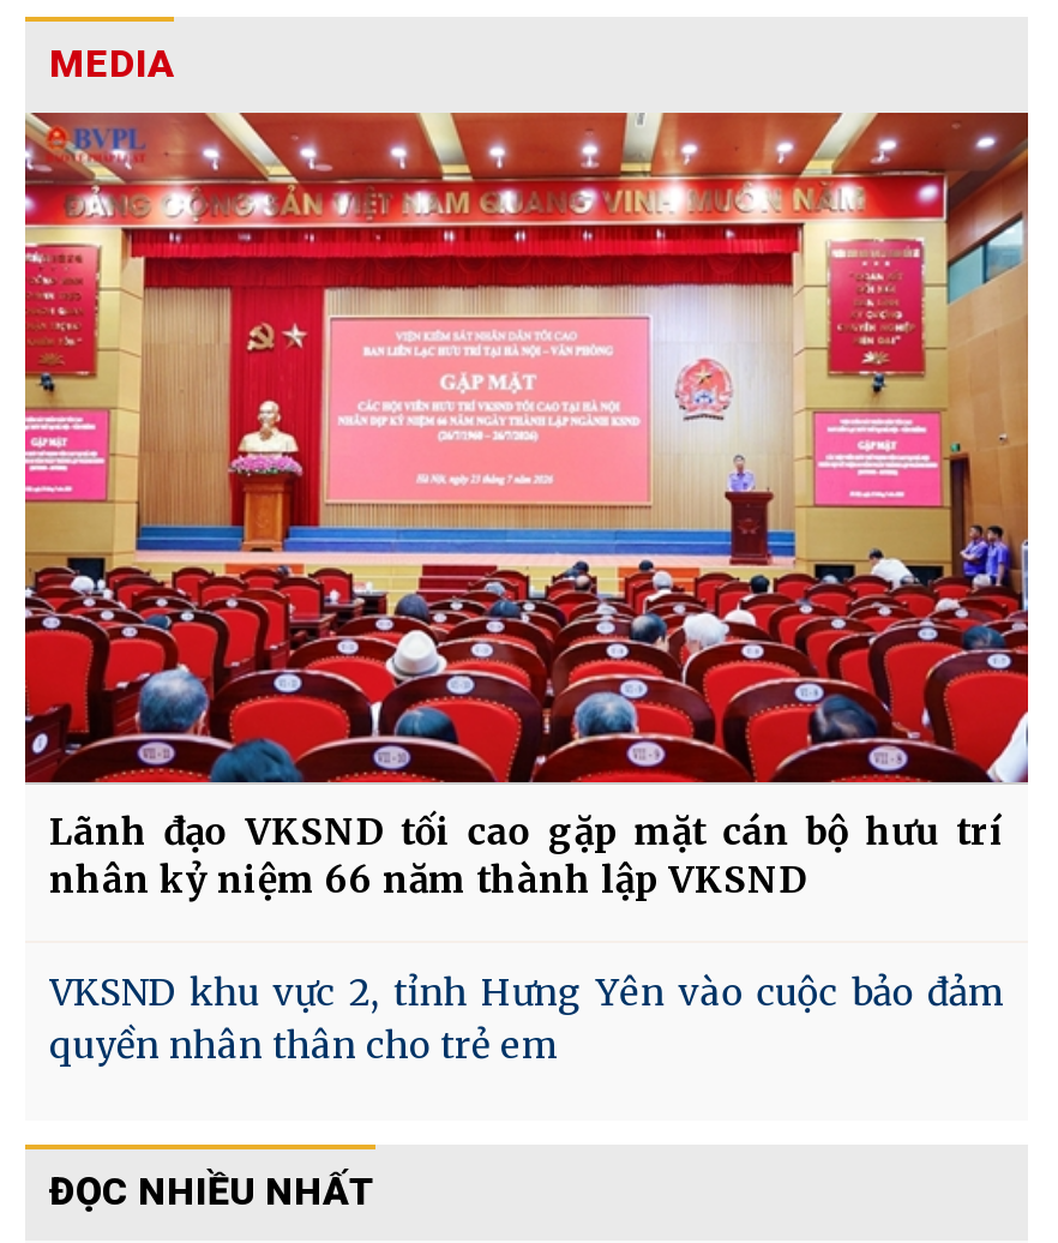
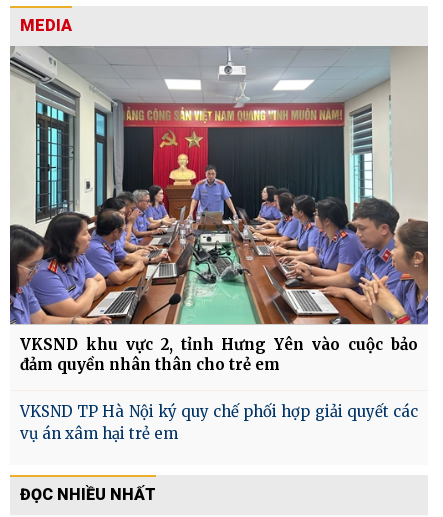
- [image]
- Lãnh đạo VKSND tối cao gặp mặt cán bộ hưu trí
- nhân kỷ niệm 66 năm thành lập VKSND
+ [image]
+ VKSND khu vực 2, tỉnh Hưng Yên vào cuộc bảo
+ đảm quyền nhân thân cho trẻ em

- VKSND khu vực 2, tỉnh Hưng Yên vào cuộc bảo đảm
- quyền nhân thân cho trẻ em
+ VKSND TP Hà Nội ký quy chế phối hợp giải quyết các
+ vụ án xâm hại trẻ em
